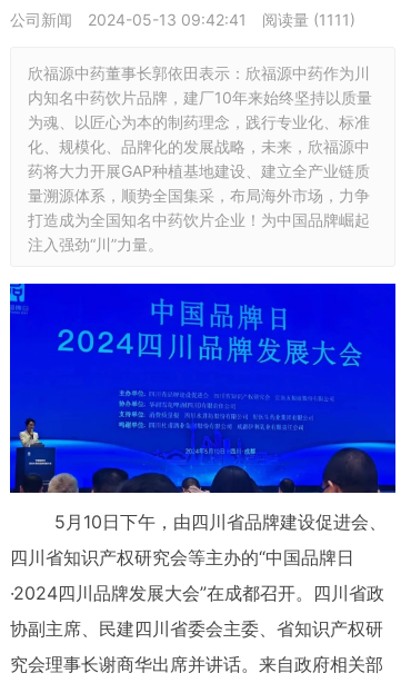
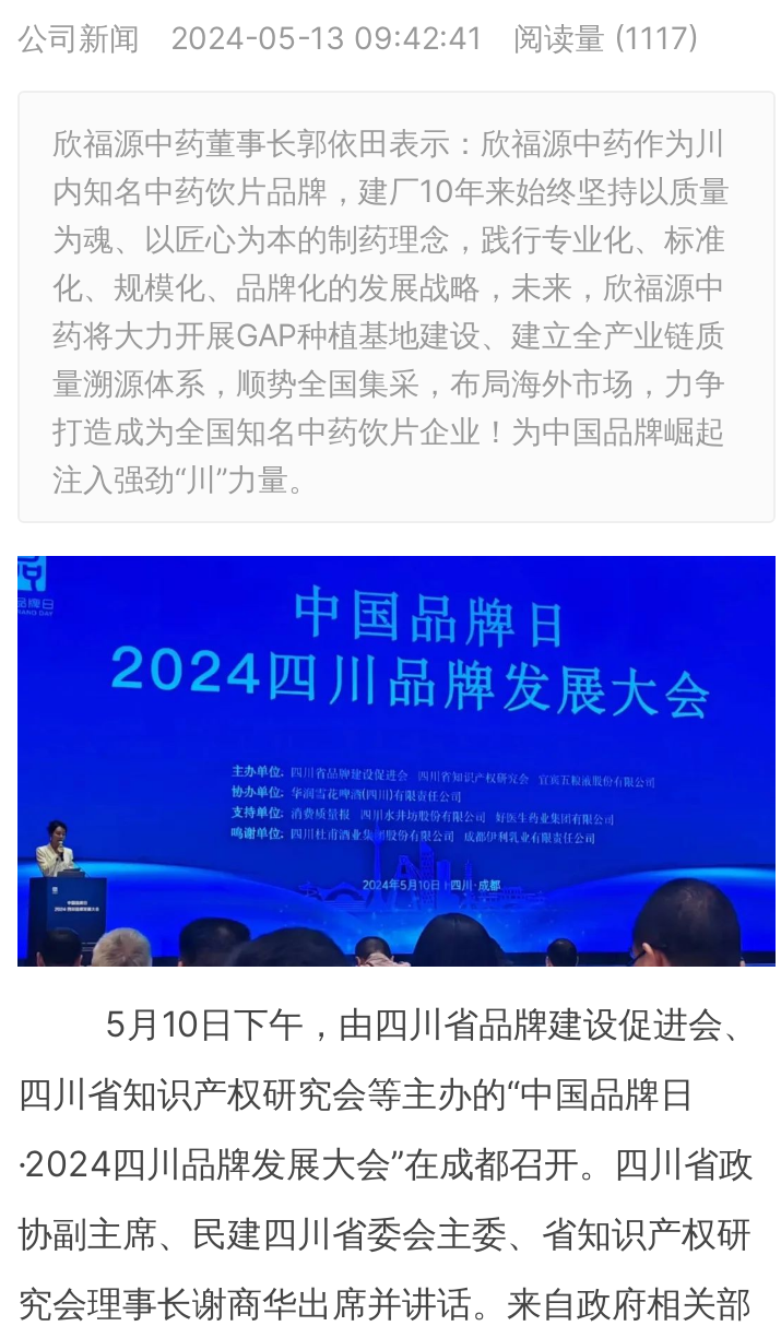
- 公司新闻 2024-05-13 09:42:41 阅读量 (1111)
+ 公司新闻 2024-05-13 09:42:41 阅读量 (1117)
